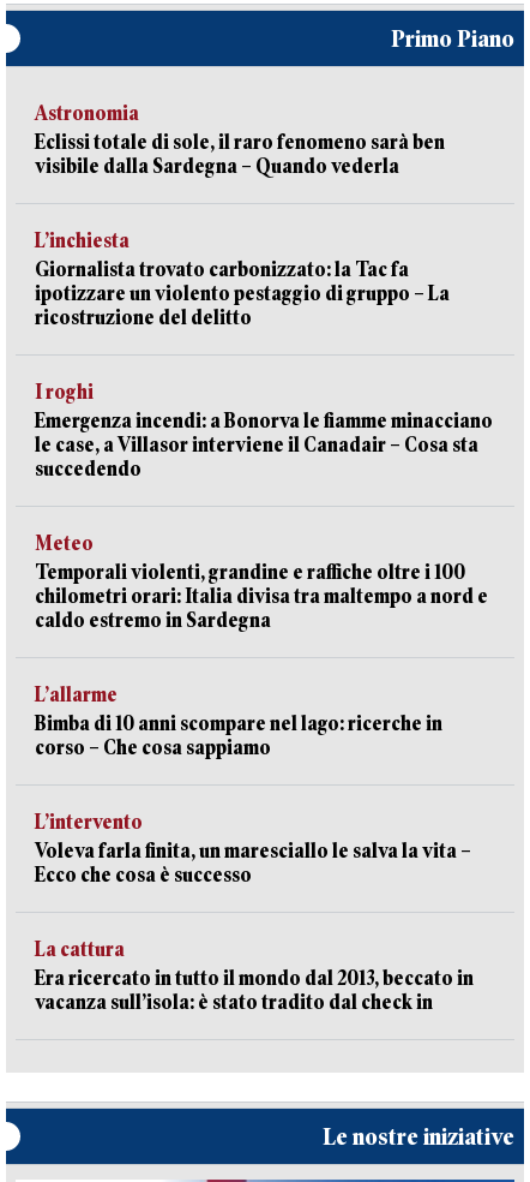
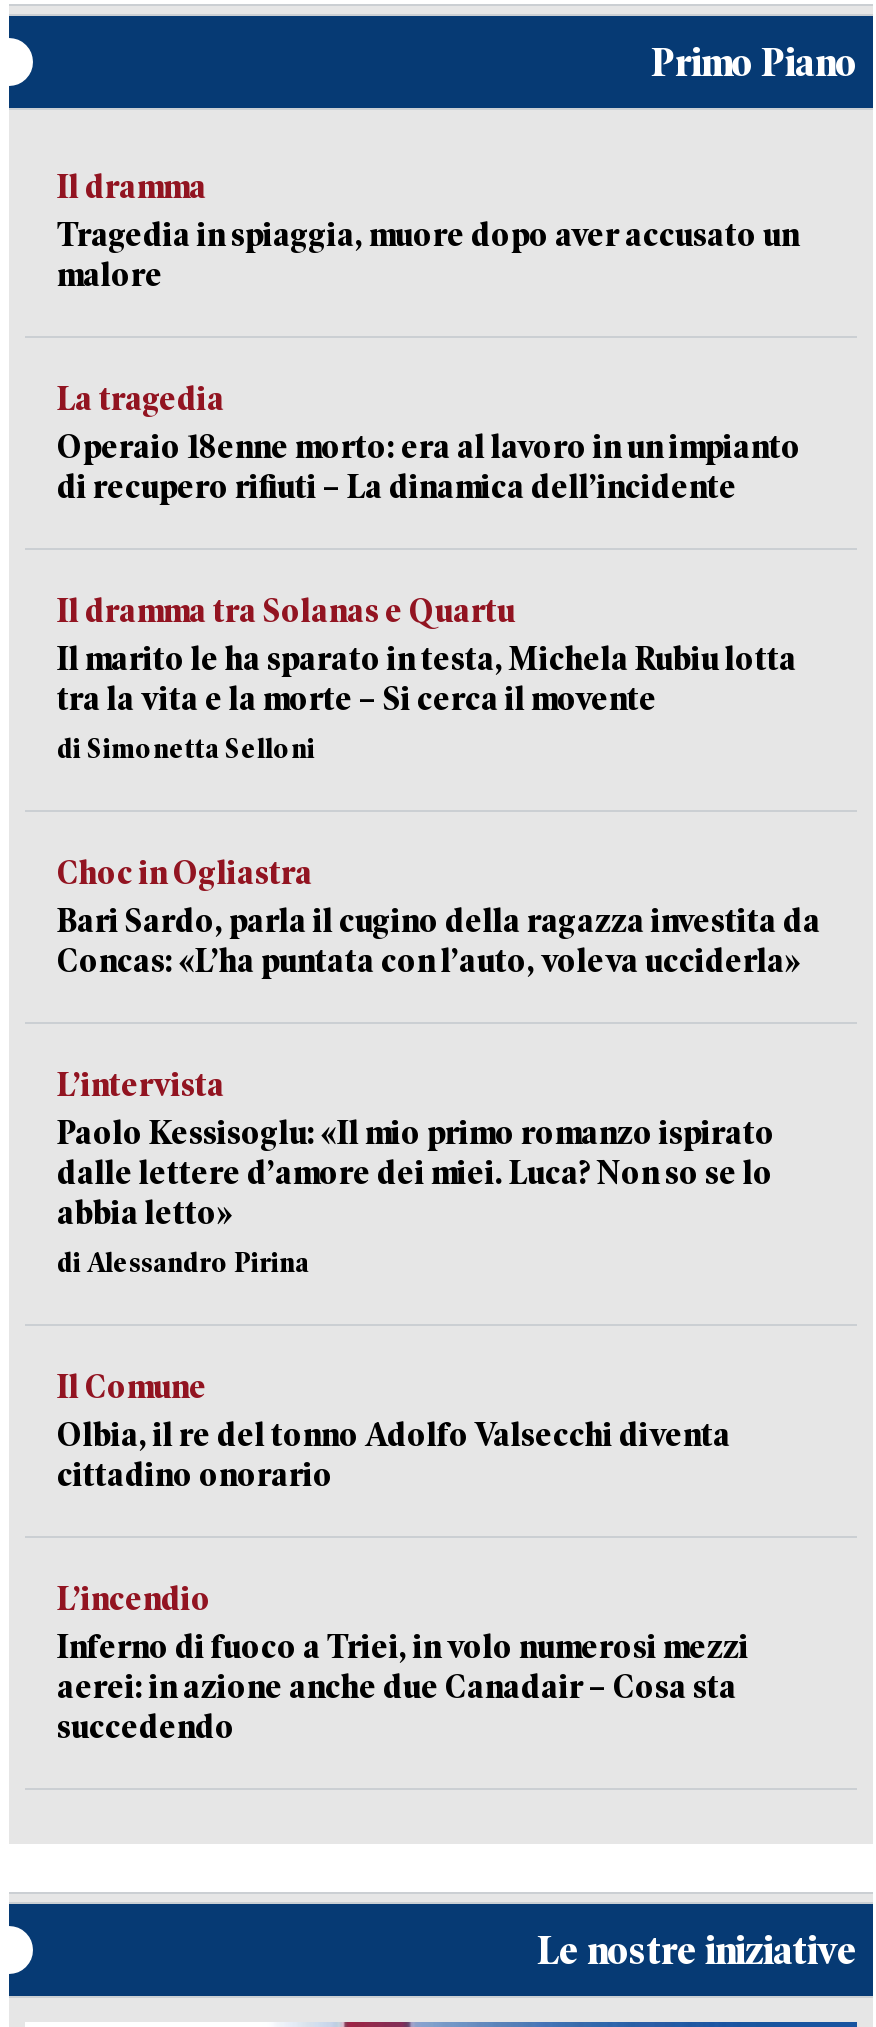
- Astronomia
- Eclissi totale di sole, il raro fenomeno sarà ben
- visibile dalla Sardegna – Quando vederla
- L’inchiesta
- Giornalista trovato carbonizzato: la Tac fa
- ipotizzare un violento pestaggio di gruppo – La
- ricostruzione del delitto
- I roghi
- Emergenza incendi: a Bonorva le fiamme minacciano
- le case, a Villasor interviene il Canadair – Cosa sta
+ Il dramma
+ Tragedia in spiaggia, muore dopo aver accusato un
+ malore
+ La tragedia
+ Operaio 18enne morto: era al lavoro in un impianto
+ di recupero rifiuti – La dinamica dell’incidente
+ Il dramma tra Solanas e Quartu
+ Il marito le ha sparato in testa, Michela Rubiu lotta
+ tra la vita e la morte – Si cerca il movente
+ di Simonetta Selloni
+ Choc in Ogliastra
+ Bari Sardo, parla il cugino della ragazza investita da
+ Concas: «L’ha puntata con l’auto, voleva ucciderla»
+ L’intervista
+ Paolo Kessisoglu: «Il mio primo romanzo ispirato
+ dalle lettere d’amore dei miei. Luca? Non so se lo
+ abbia letto»
+ di Alessandro Pirina
+ Il Comune
+ Olbia, il re del tonno Adolfo Valsecchi diventa
+ cittadino onorario
+ L’incendio
+ Inferno di fuoco a Triei, in volo numerosi mezzi
+ aerei: in azione anche due Canadair – Cosa sta

moved down: succedendo

- Meteo
- Temporali violenti, grandine e raffiche oltre i 100
- chilometri orari: Italia divisa tra maltempo a nord e
- caldo estremo in Sardegna
- L’allarme
- Bimba di 10 anni scompare nel lago: ricerche in
- corso – Che cosa sappiamo
- L’intervento
- Voleva farla finita, un maresciallo le salva la vita –
- Ecco che cosa è successo
- La cattura
- Era ricercato in tutto il mondo dal 2013, beccato in
- vacanza sull’isola: è stato tradito dal check in
